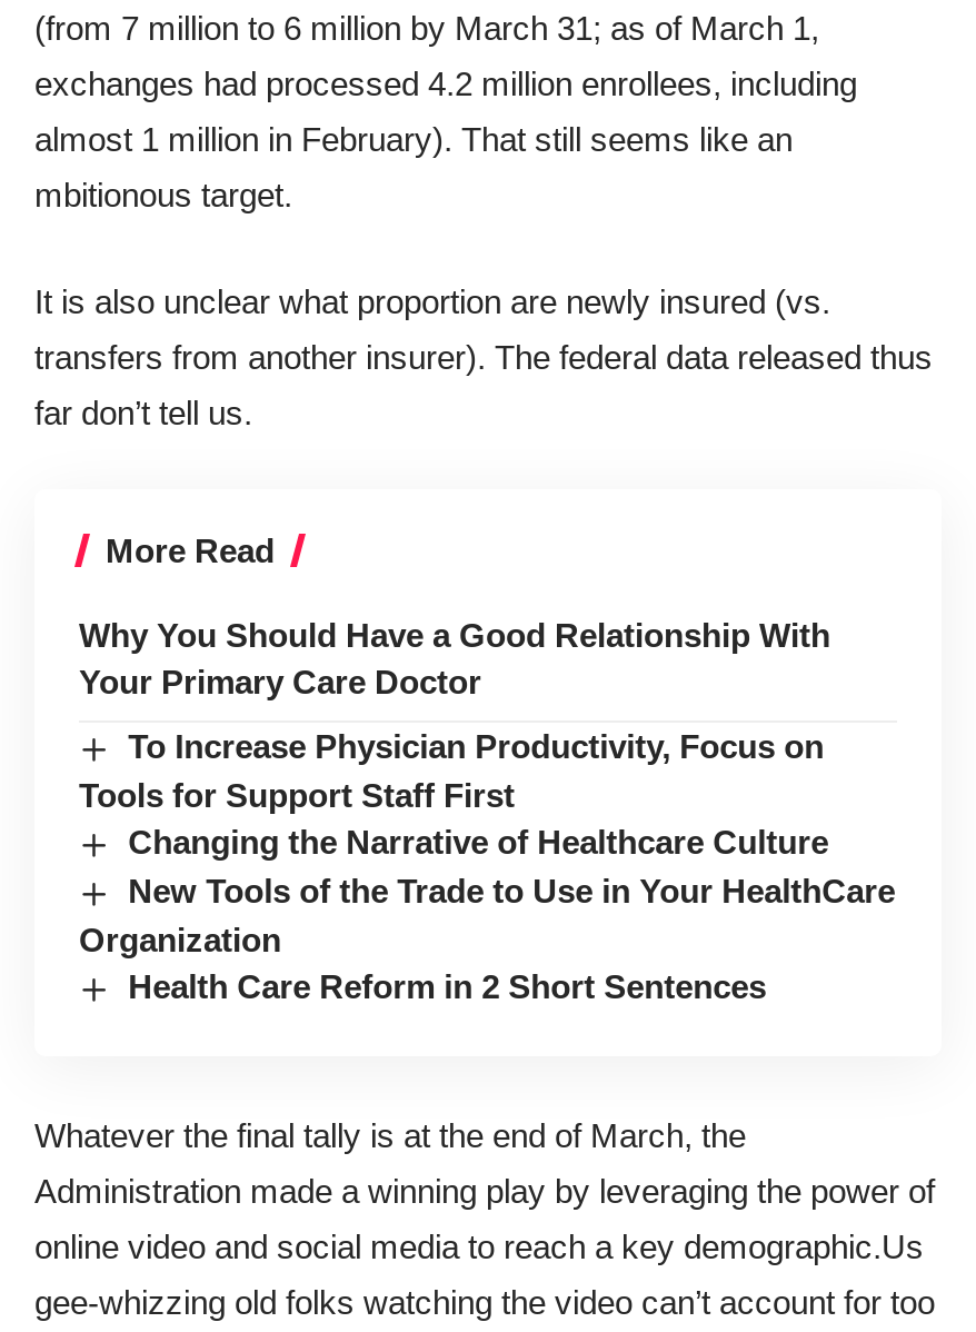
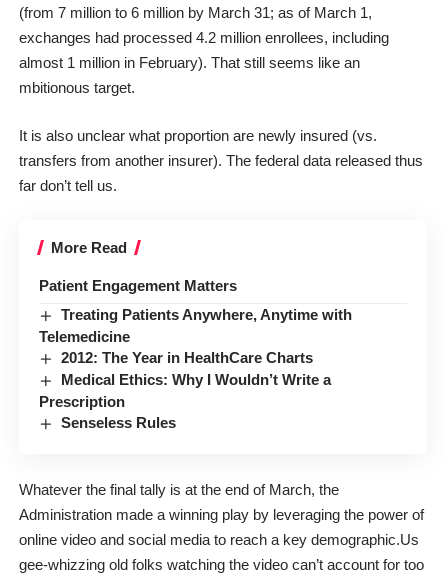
- Why You Should Have a Good Relationship With
- Your Primary Care Doctor
+ Patient Engagement Matters

- To Increase Physician Productivity, Focus on
- Tools for Support Staff First
- Changing the Narrative of Healthcare Culture
- New Tools of the Trade to Use in Your HealthCare
- Organization
- Health Care Reform in 2 Short Sentences
+ Treating Patients Anywhere, Anytime with
+ Telemedicine
+ 2012: The Year in HealthCare Charts
+ Medical Ethics: Why I Wouldn’t Write a
+ Prescription
+ Senseless Rules
